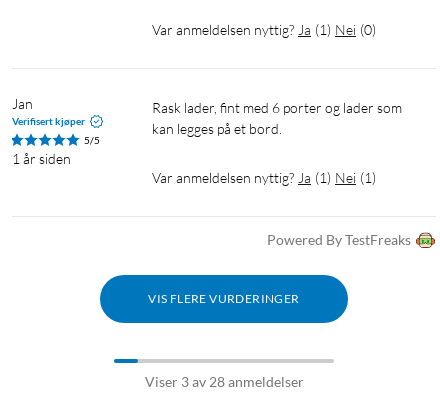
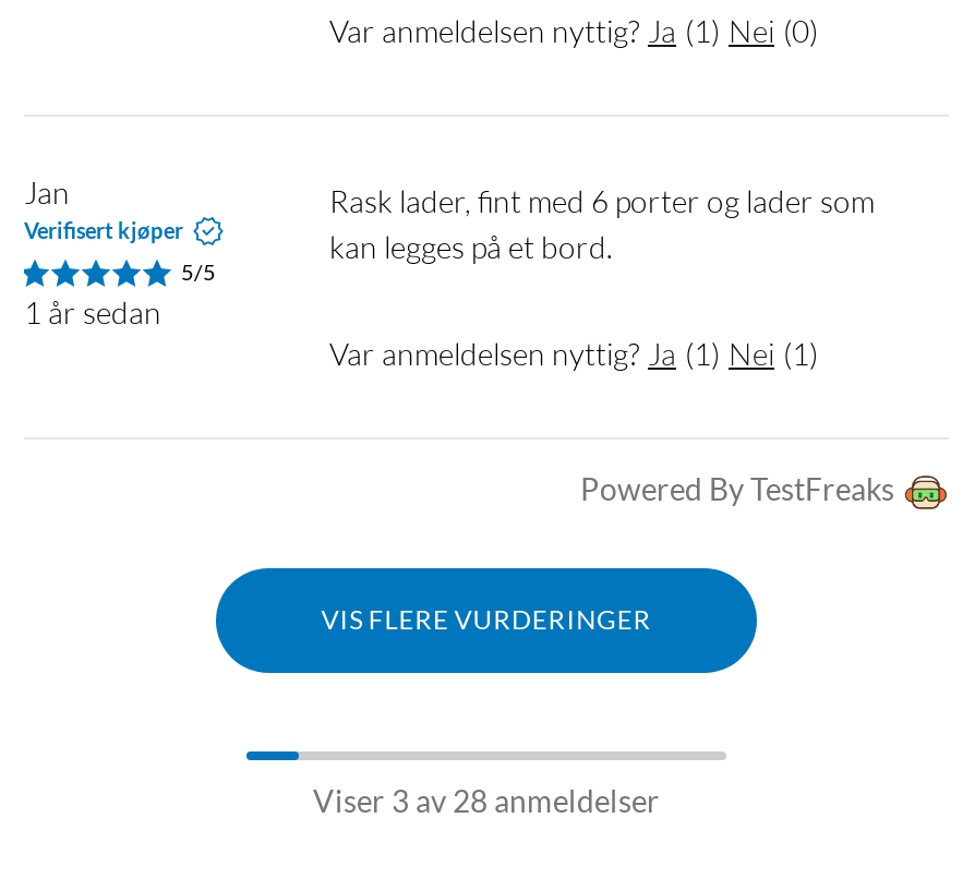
- 1 år siden
+ 1 år sedan
